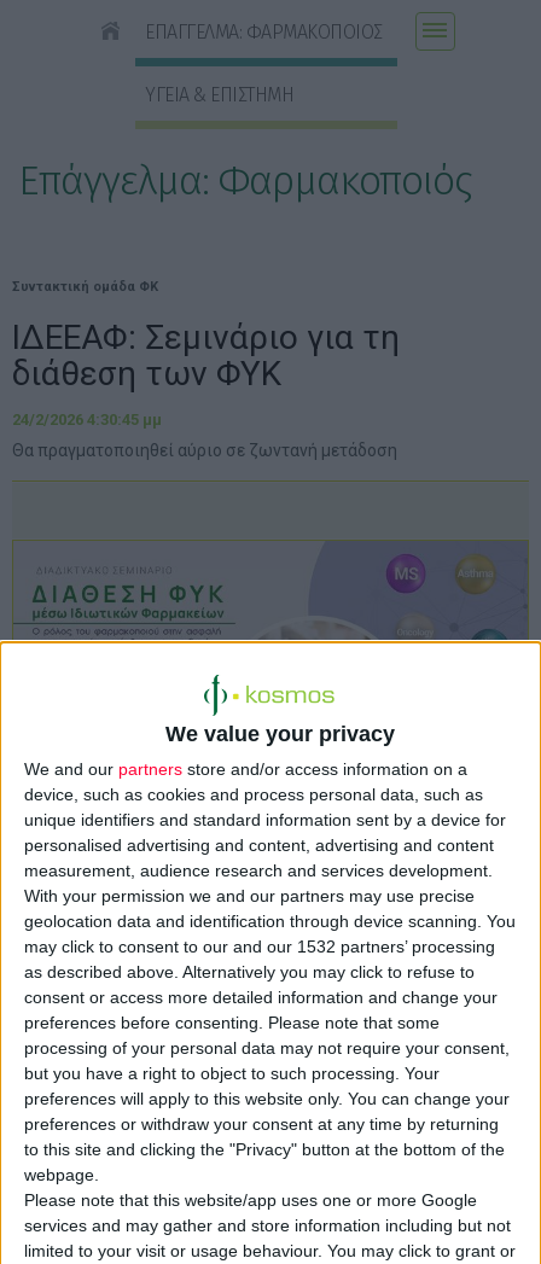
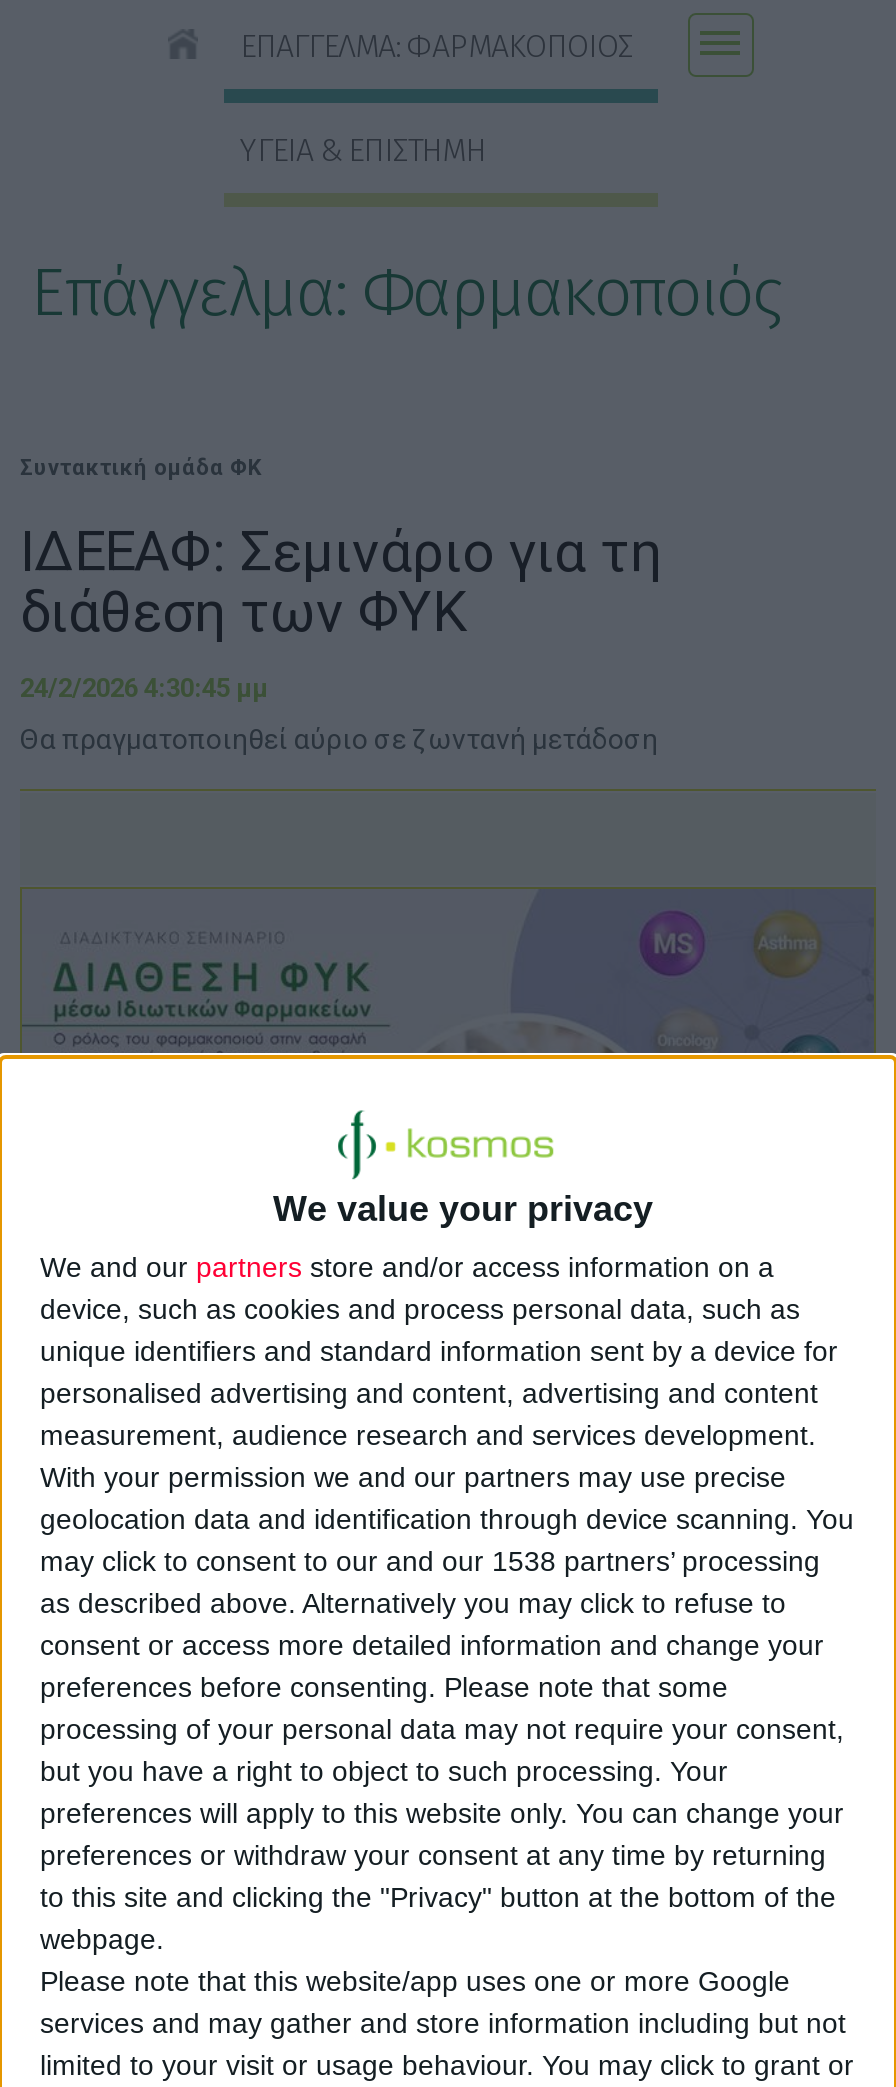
- may click to consent to our and our 1532 partners’ processing
+ may click to consent to our and our 1538 partners’ processing
